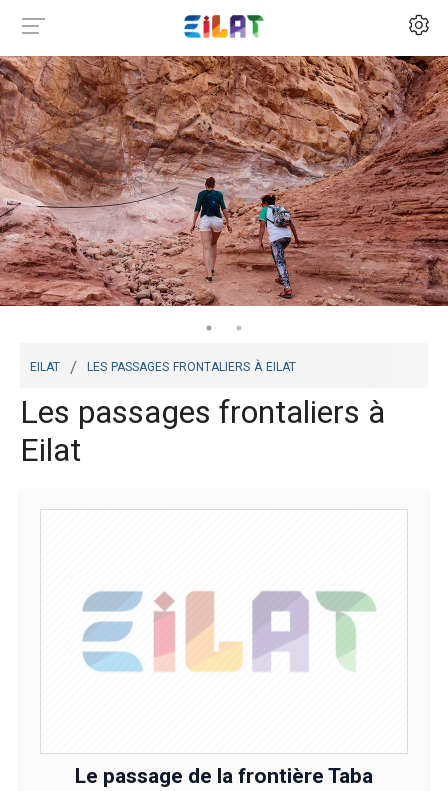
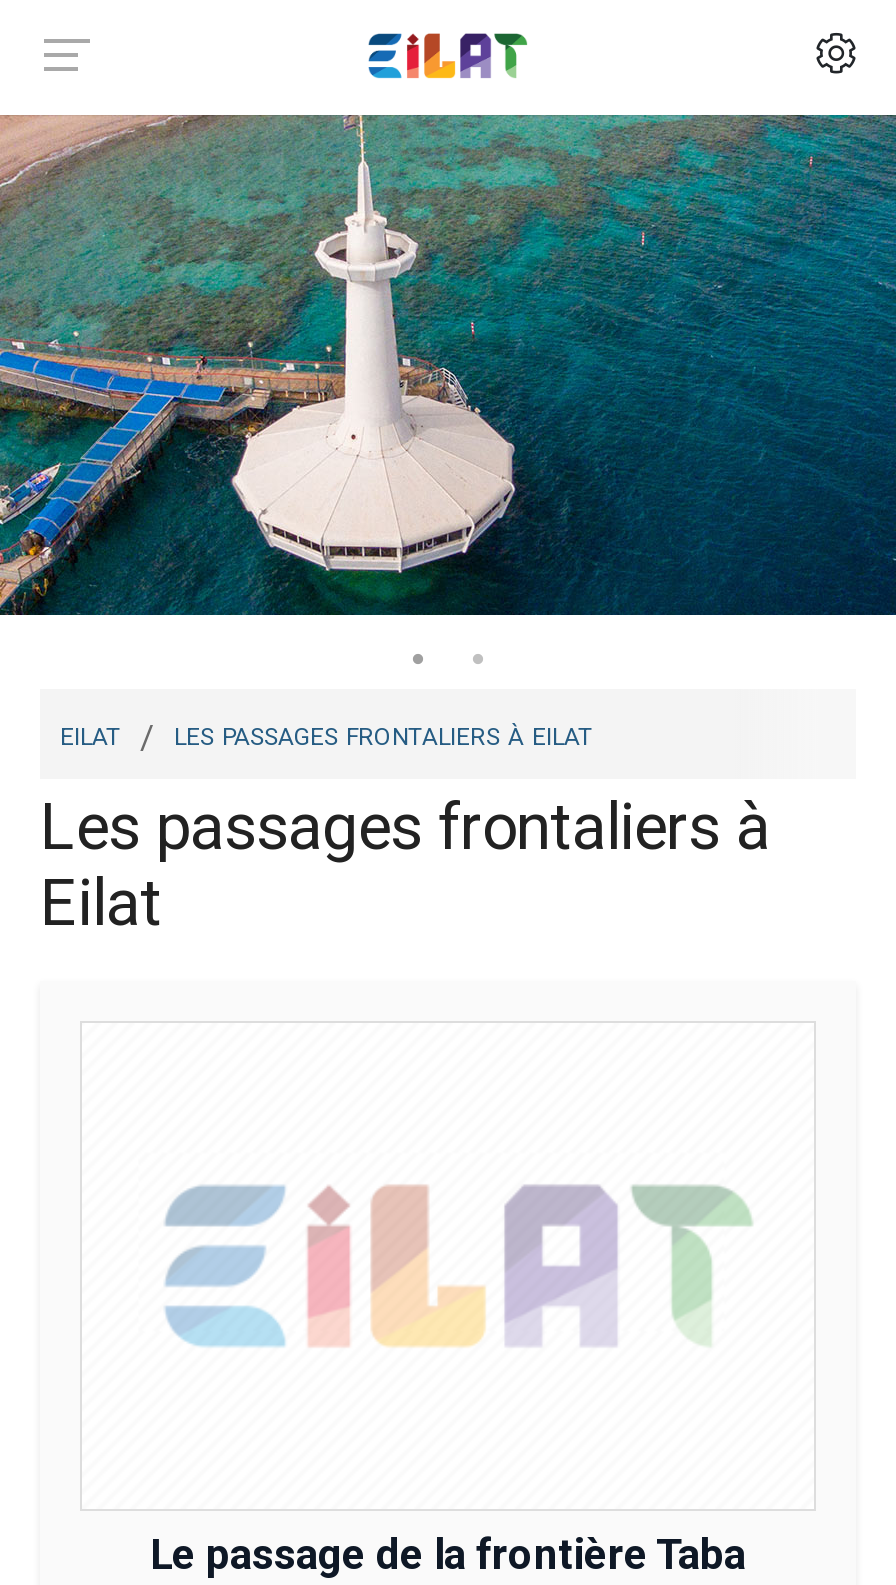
- [image]
+ [image]
